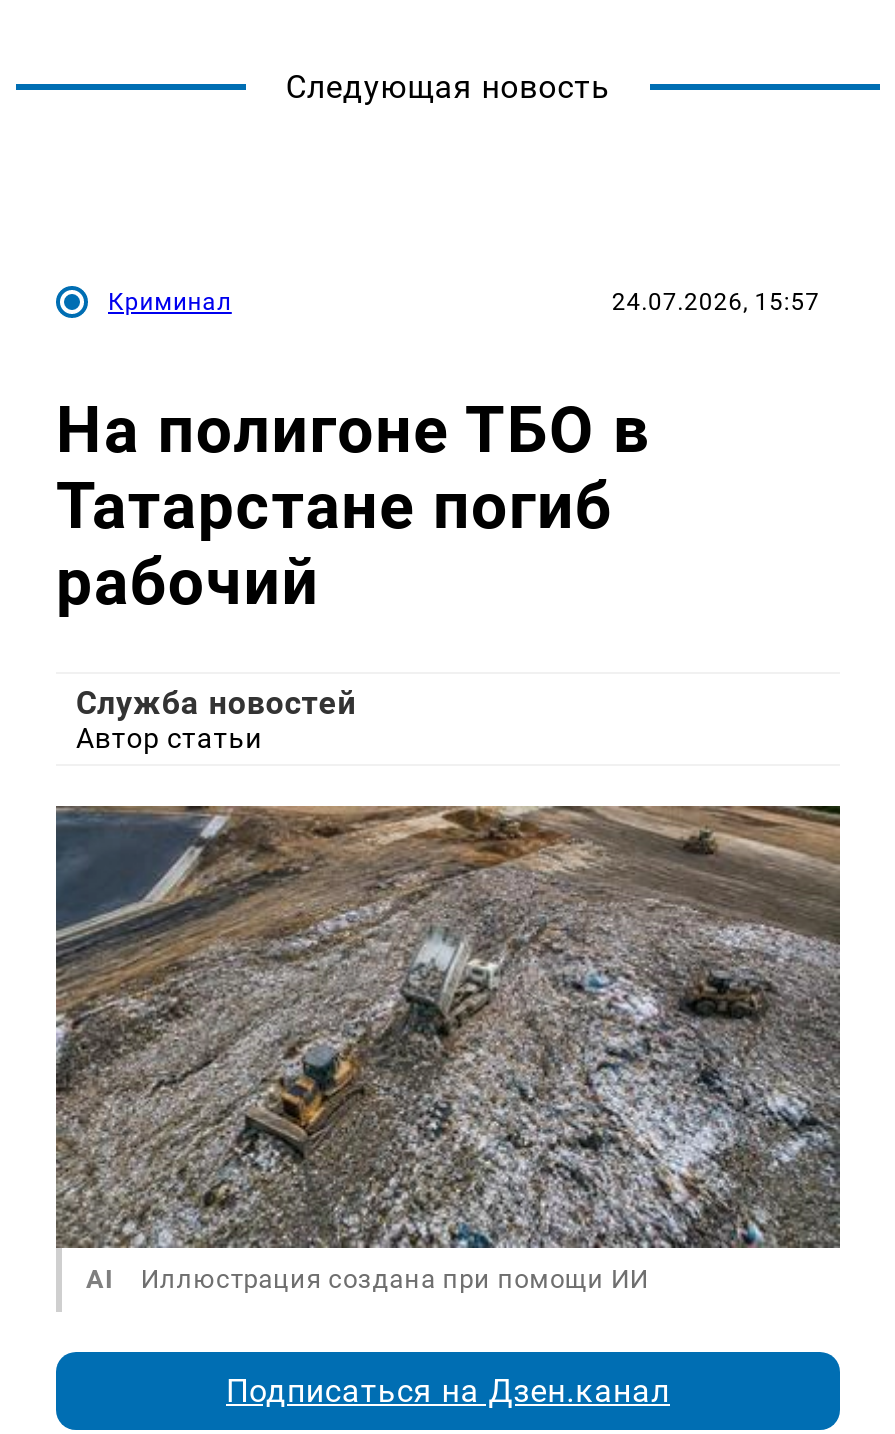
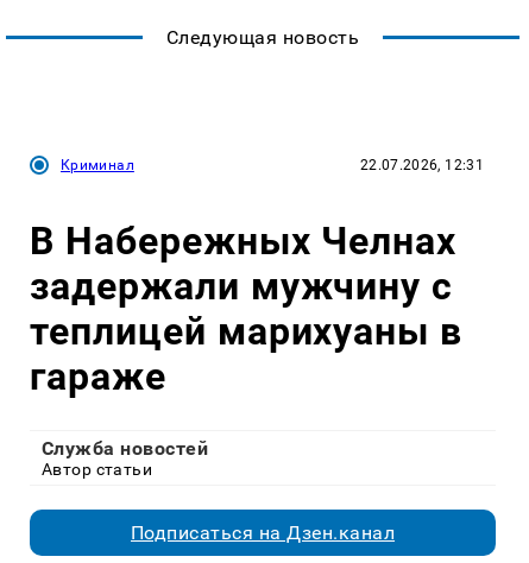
- 24.07.2026, 15:57
+ 22.07.2026, 12:31

- На полигоне ТБО в
- Татарстане погиб
- рабочий
+ В Набережных Челнах
+ задержали мужчину с
+ теплицей марихуаны в
+ гараже

moved down: Служба новостей | Автор статьи

- [image]
- AI
- Иллюстрация создана при помощи ИИ
